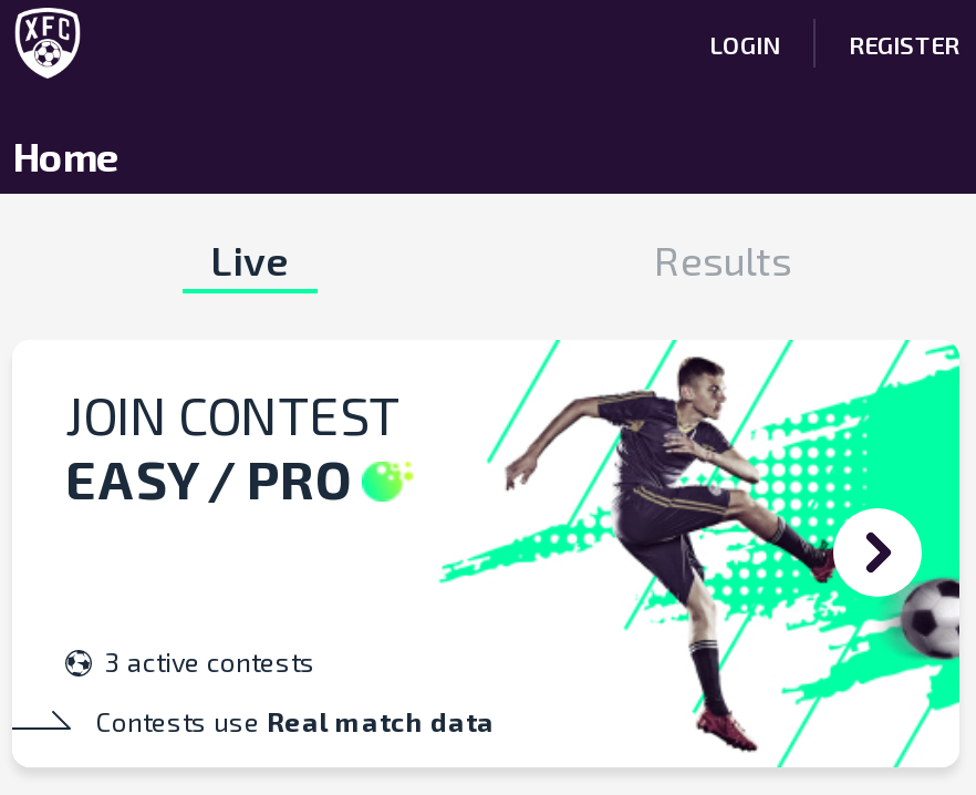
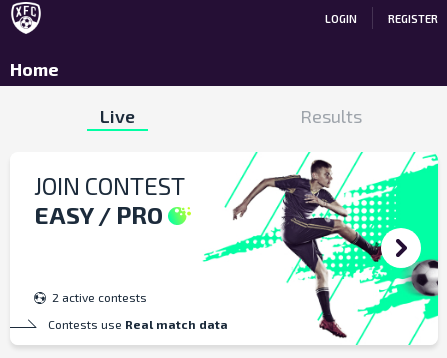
- 3 active contests
+ 2 active contests
